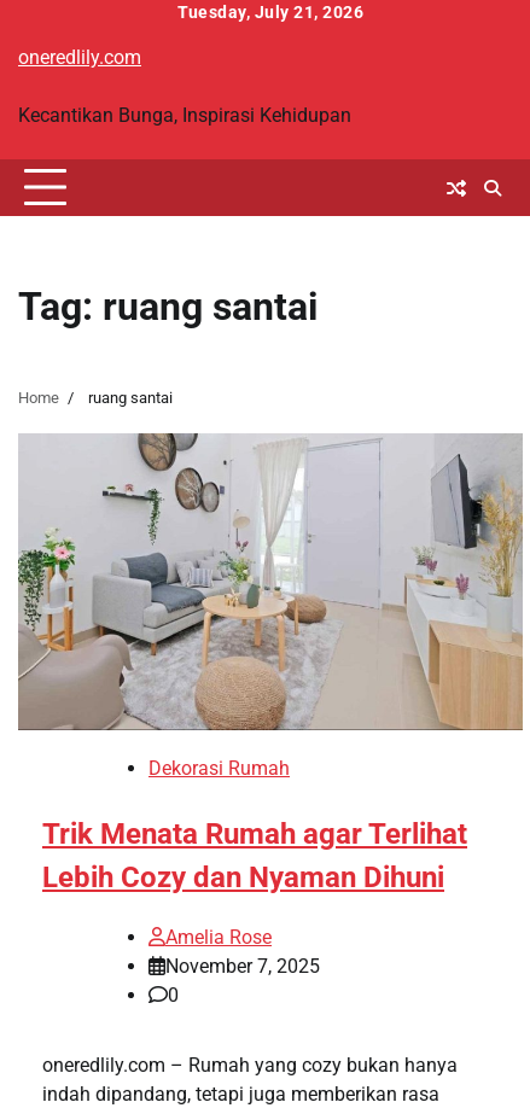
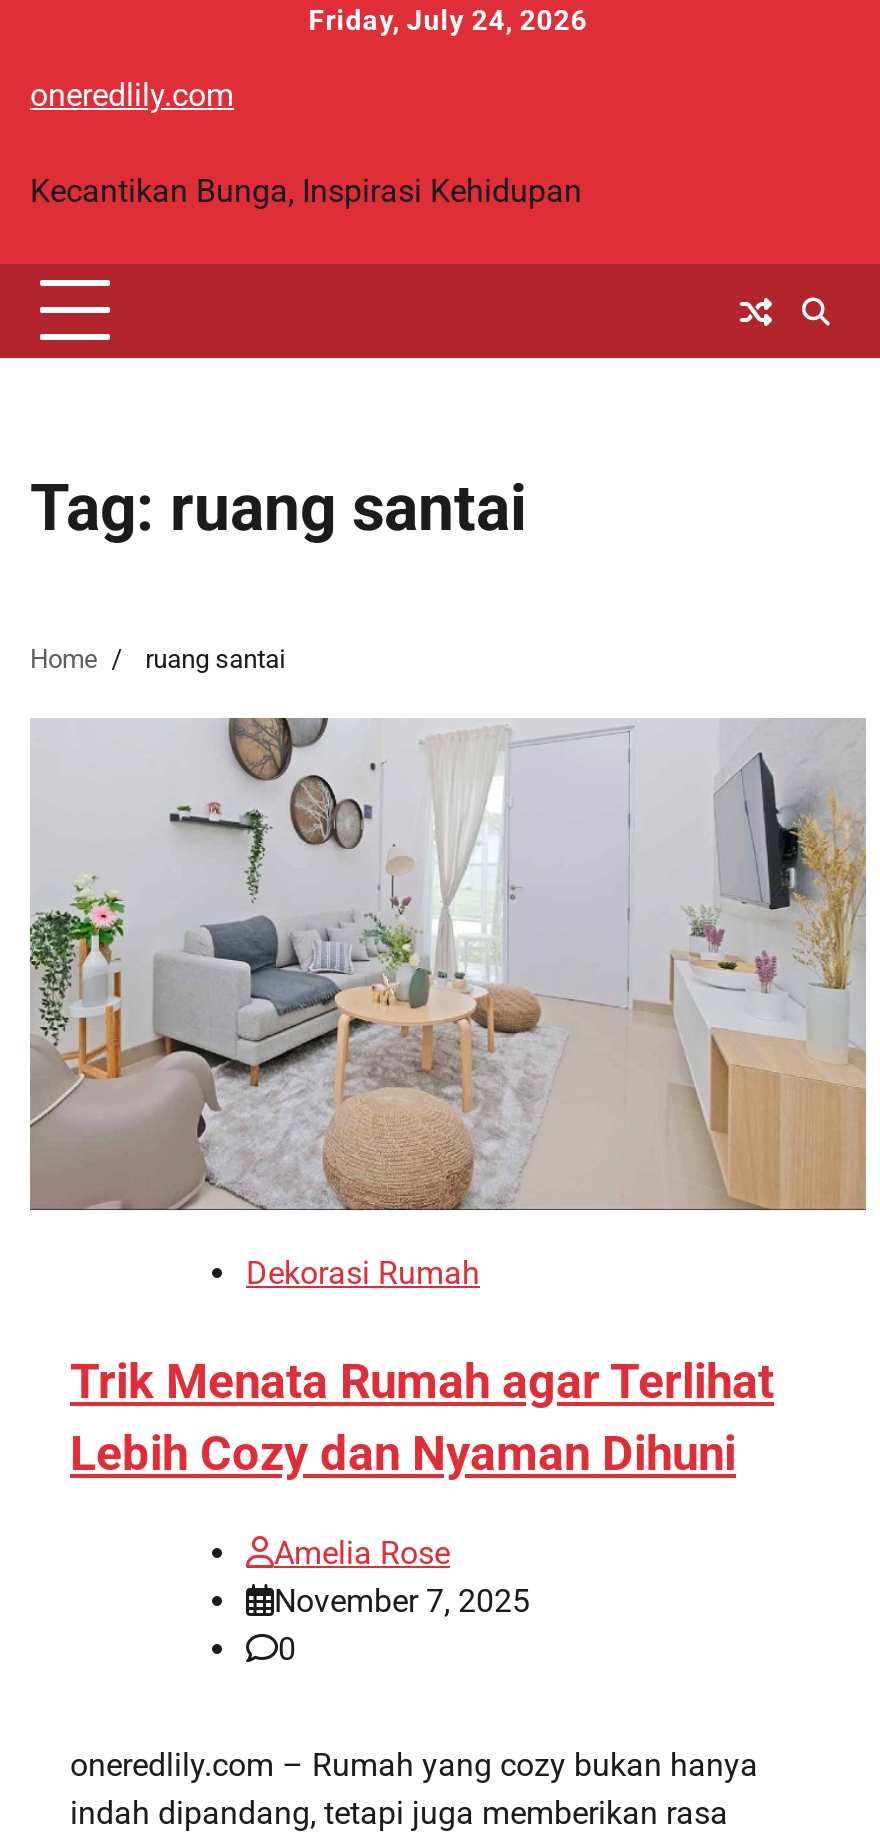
- Tuesday, July 21, 2026
+ Friday, July 24, 2026
